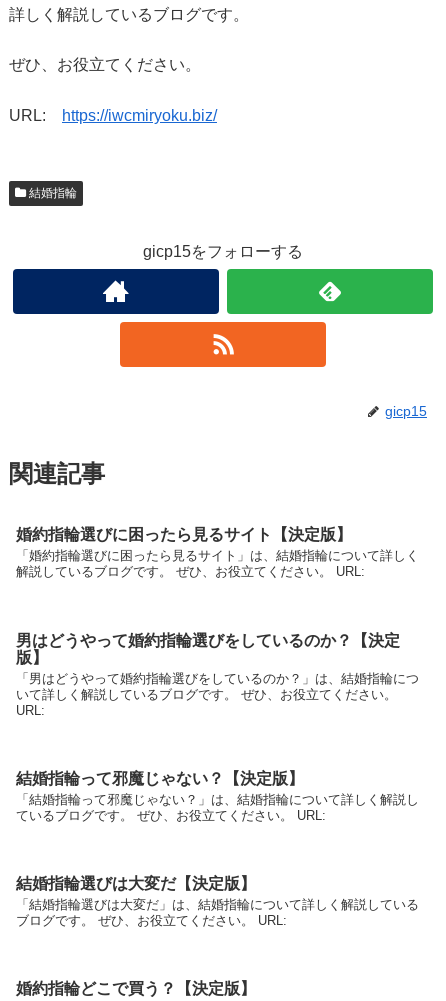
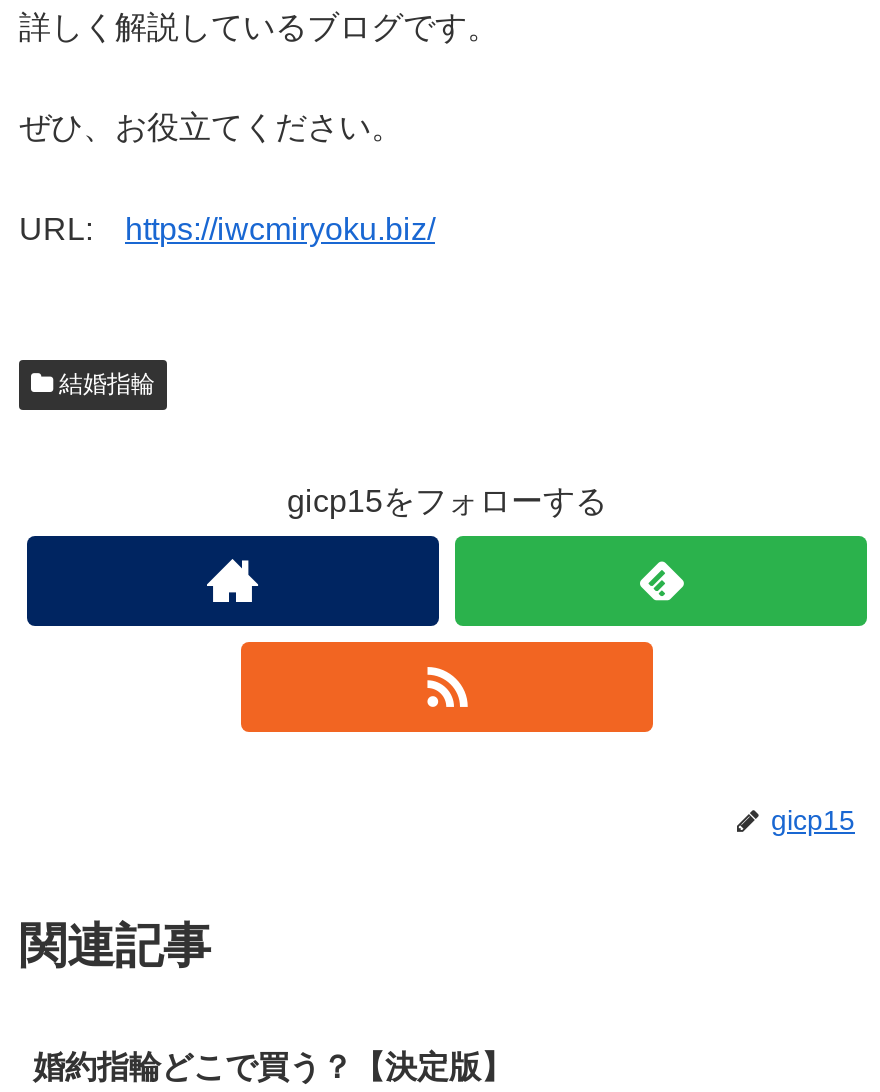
- 婚約指輪選びに困ったら見るサイト【決定版】
- 「婚約指輪選びに困ったら見るサイト」は、結婚指輪について詳しく
- 解説しているブログです。 ぜひ、お役立てください。 URL:

- 男はどうやって婚約指輪選びをしているのか？【決定
- 版】
- 「男はどうやって婚約指輪選びをしているのか？」は、結婚指輪につ
- いて詳しく解説しているブログです。 ぜひ、お役立てください。
- URL:

- 結婚指輪って邪魔じゃない？【決定版】
- 「結婚指輪って邪魔じゃない？」は、結婚指輪について詳しく解説し
- ているブログです。 ぜひ、お役立てください。 URL:

- 結婚指輪選びは大変だ【決定版】
- 「結婚指輪選びは大変だ」は、結婚指輪について詳しく解説している
- ブログです。 ぜひ、お役立てください。 URL:
